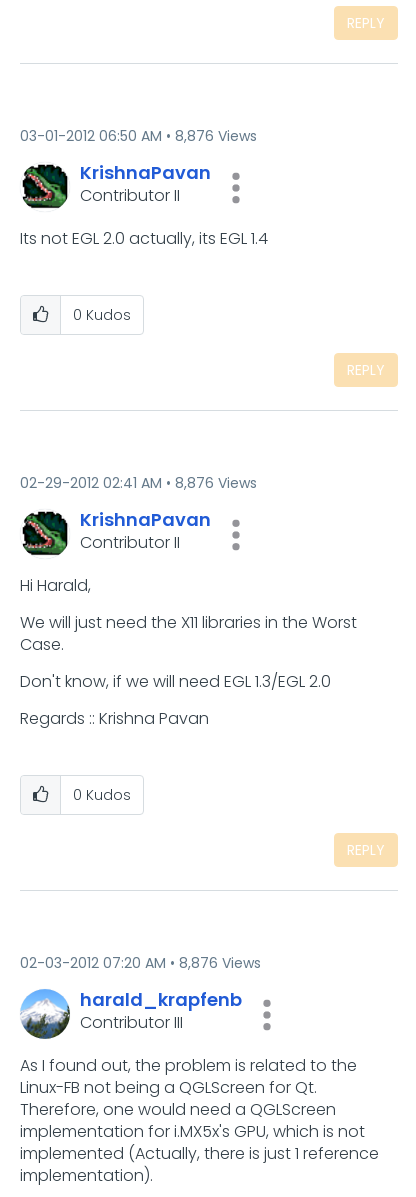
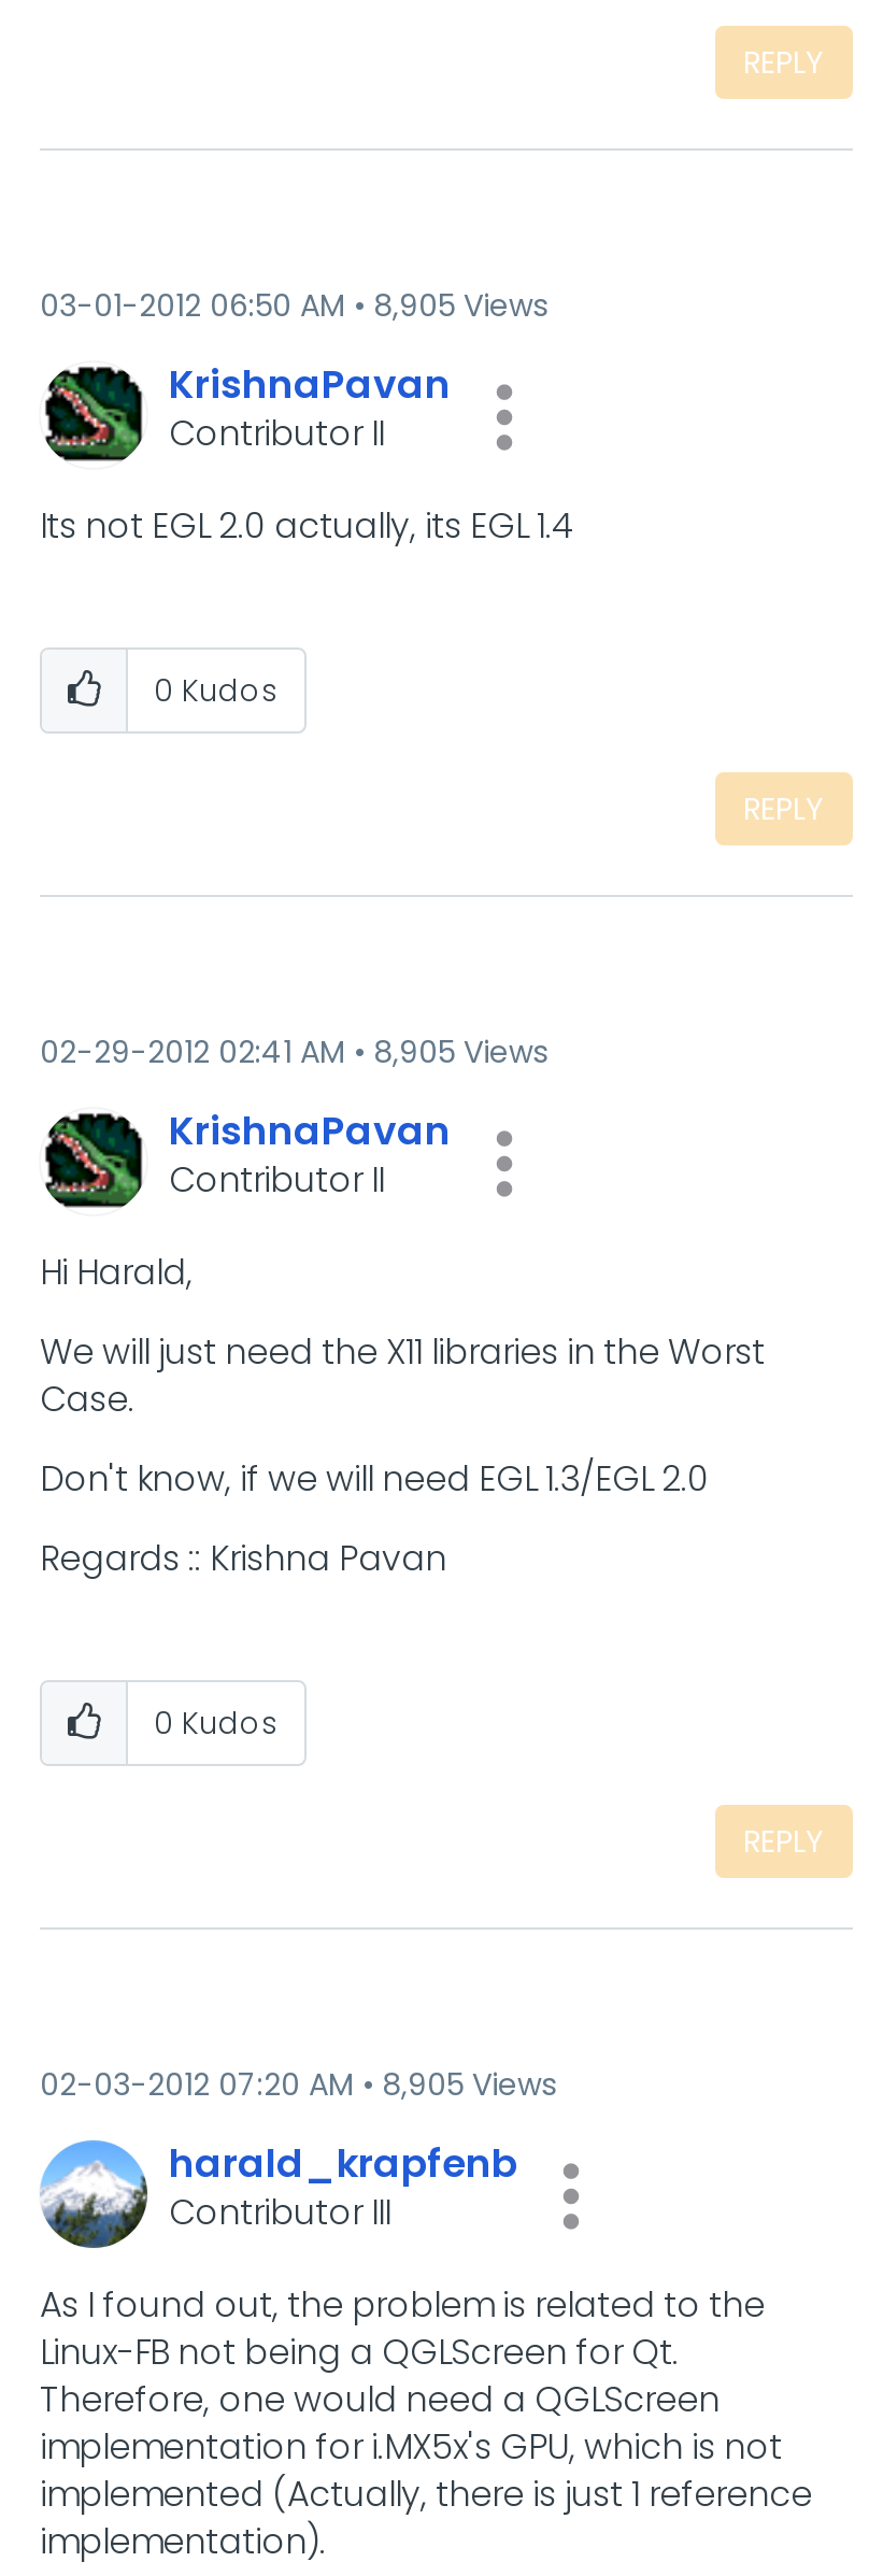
- 03-01-2012 06:50 AM 8,876 Views
+ 03-01-2012 06:50 AM 8,905 Views

- 02-29-2012 02:41 AM 8,876 Views
+ 02-29-2012 02:41 AM 8,905 Views

- 02-03-2012 07:20 AM 8,876 Views
+ 02-03-2012 07:20 AM 8,905 Views
